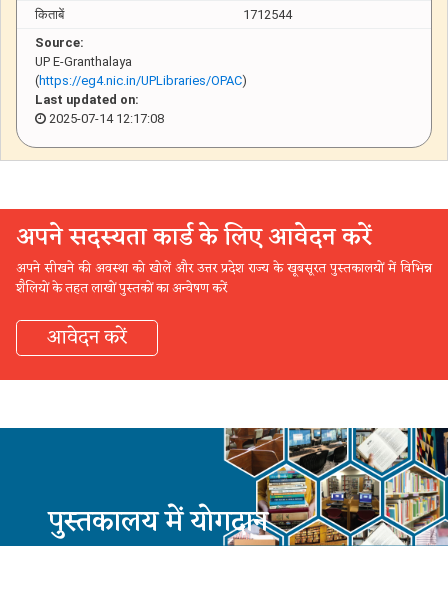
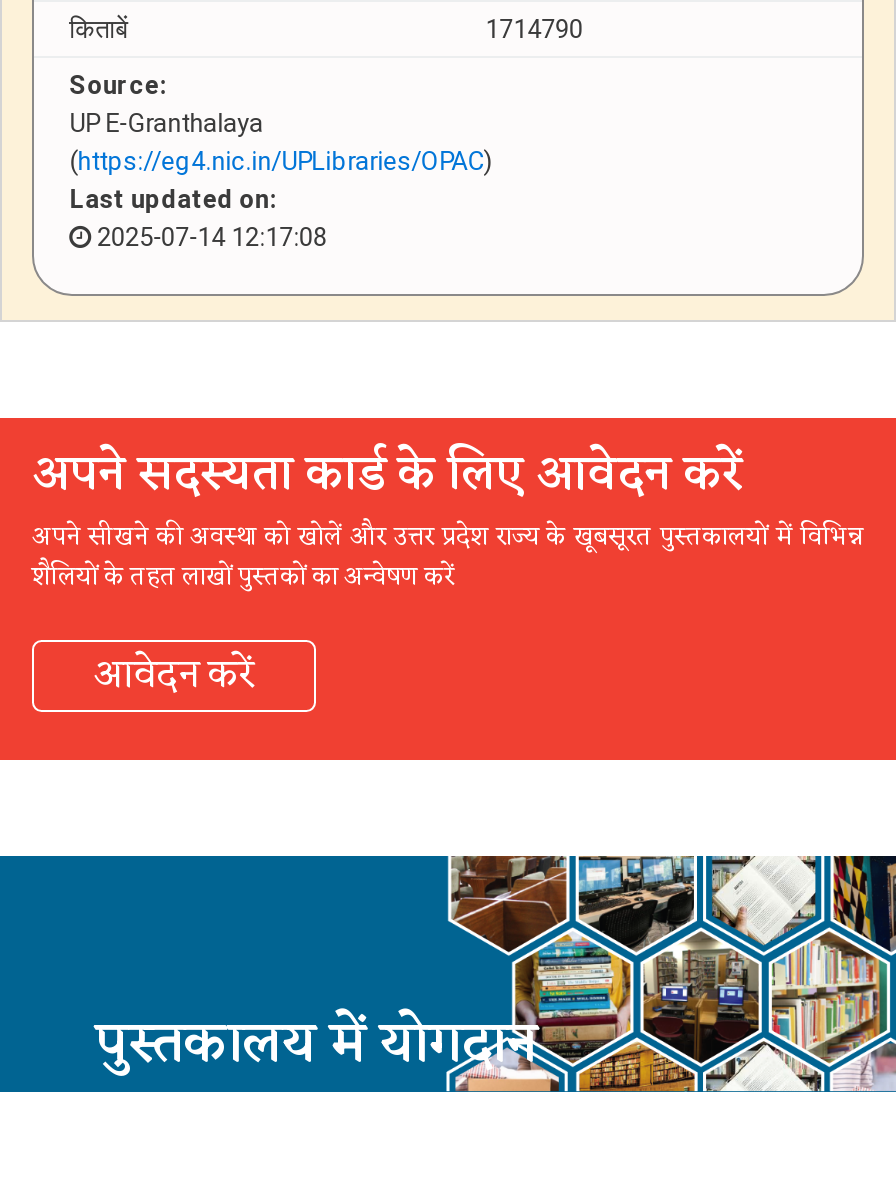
- 1712544
+ 1714790
